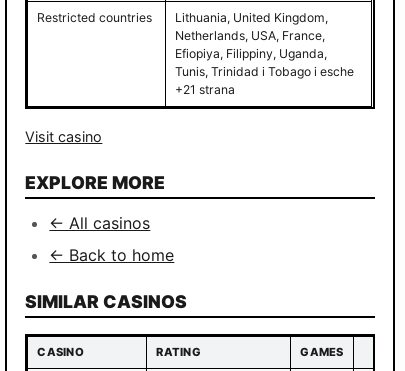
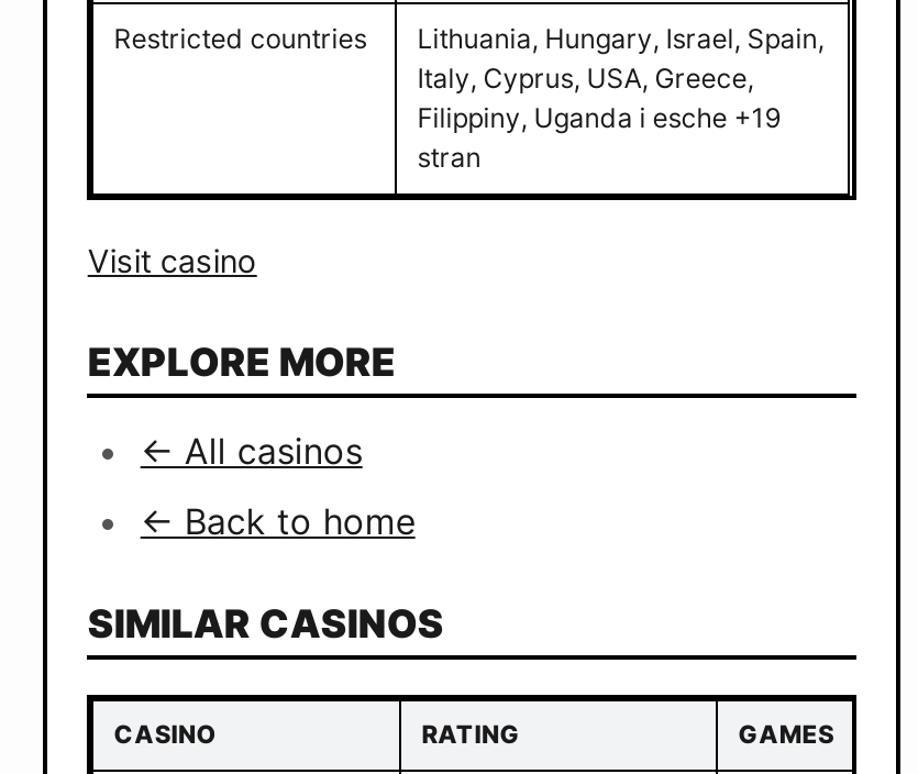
- Lithuania, United Kingdom,
- Netherlands, USA, France,
- Efiopiya, Filippiny, Uganda,
- Tunis, Trinidad i Tobago i esche
- +21 strana
+ Lithuania, Hungary, Israel, Spain,
+ Italy, Cyprus, USA, Greece,
+ Filippiny, Uganda i esche +19
+ stran
